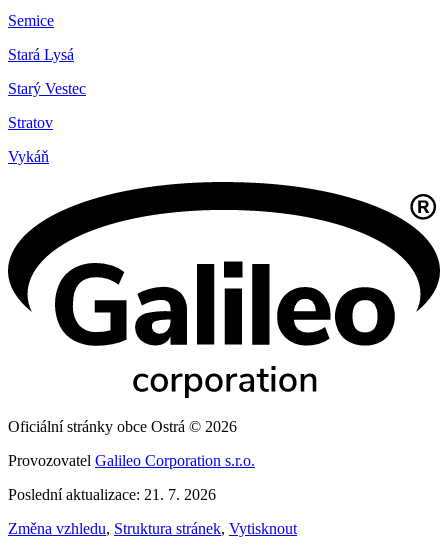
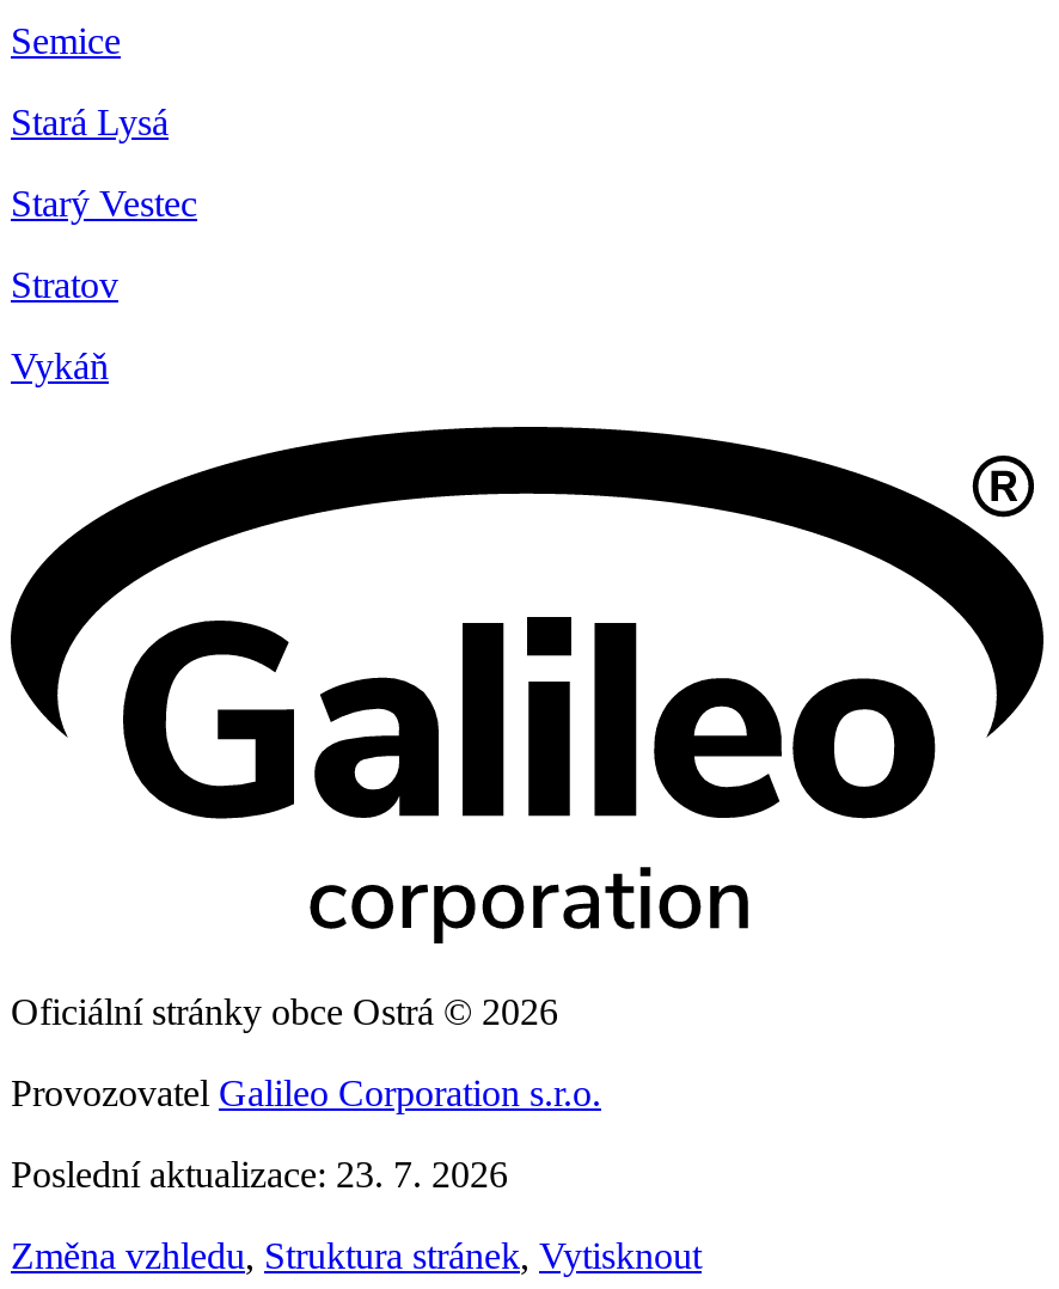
- Poslední aktualizace: 21. 7. 2026
+ Poslední aktualizace: 23. 7. 2026
